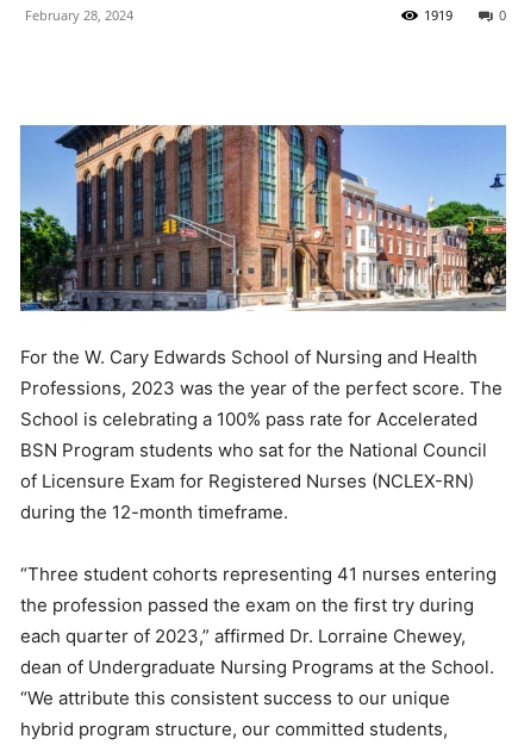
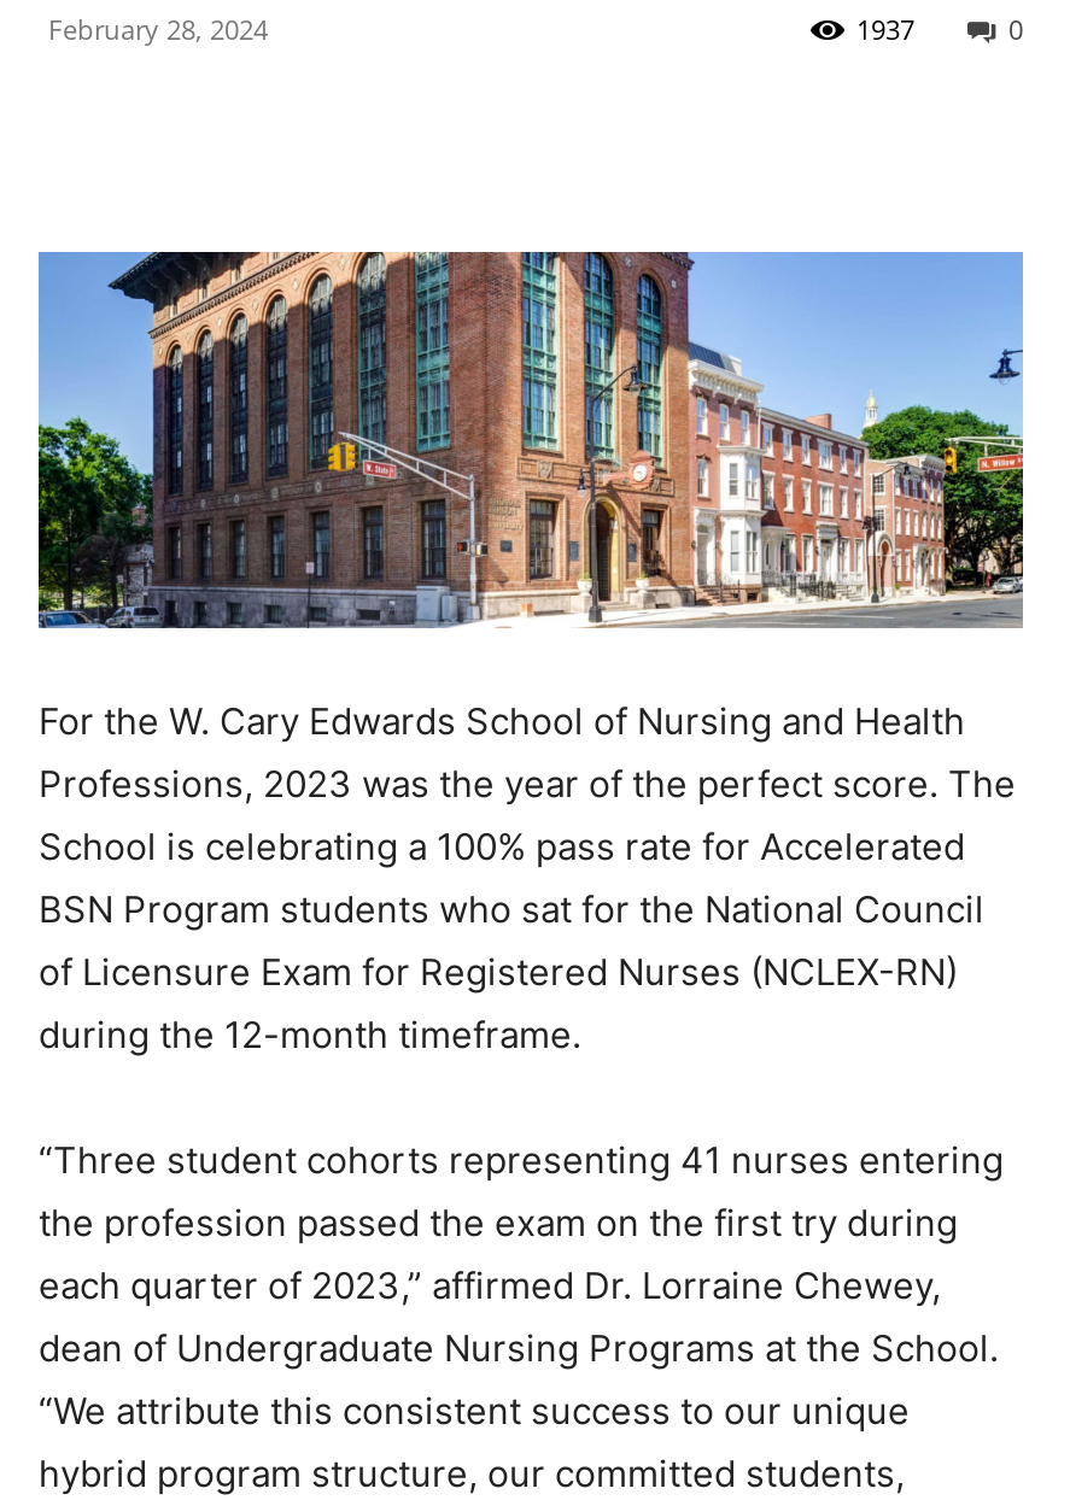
- 1919
+ 1937
